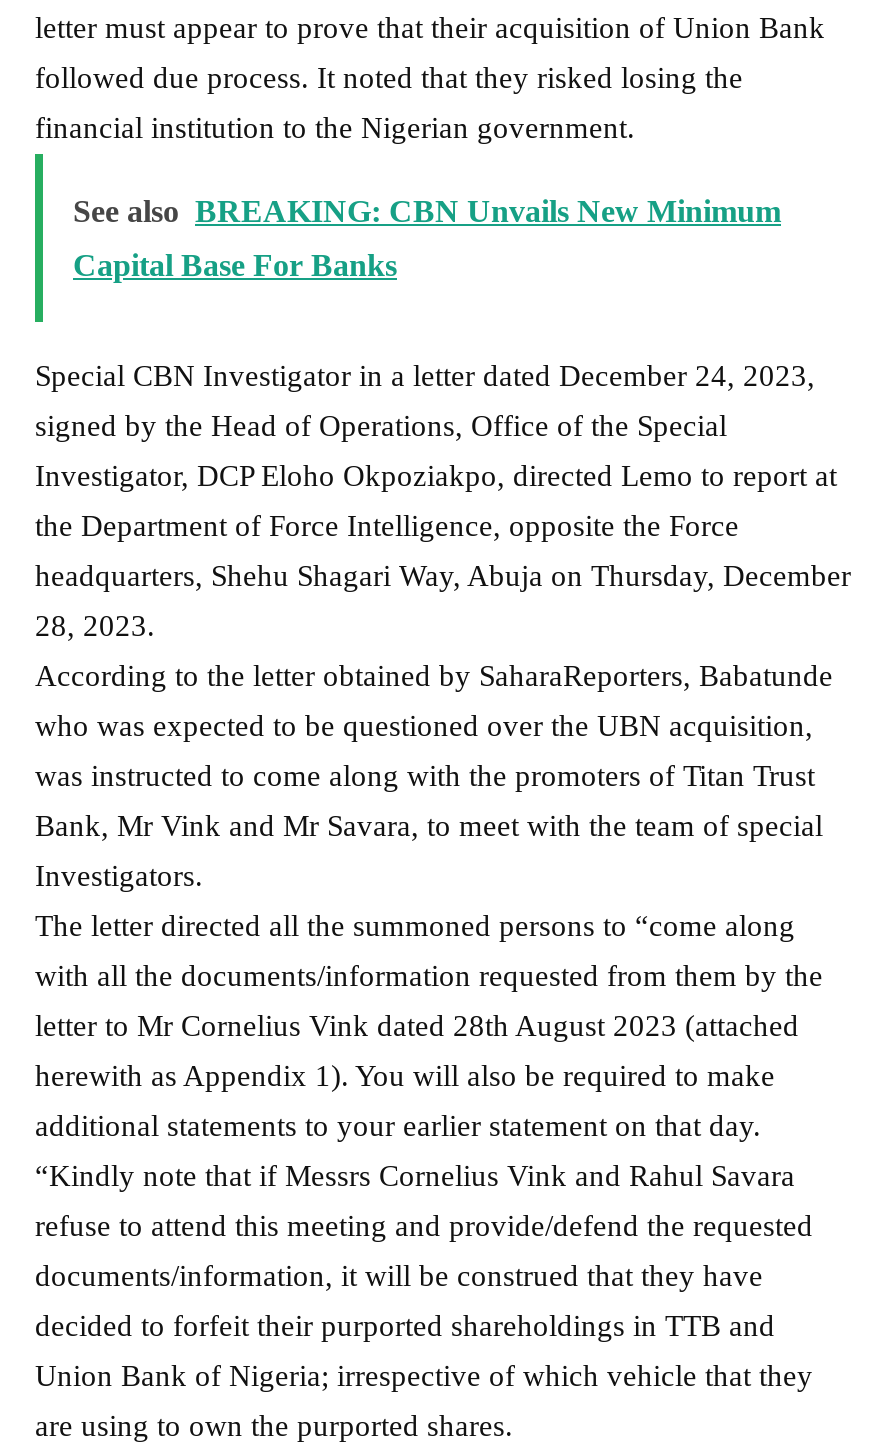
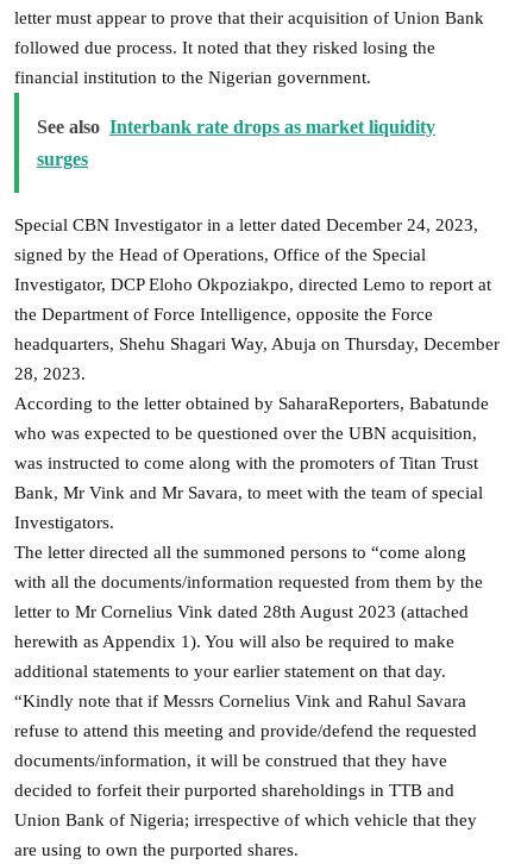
- See also BREAKING: CBN Unvails New Minimum
+ See also Interbank rate drops as market liquidity

- Capital Base For Banks
+ surges
